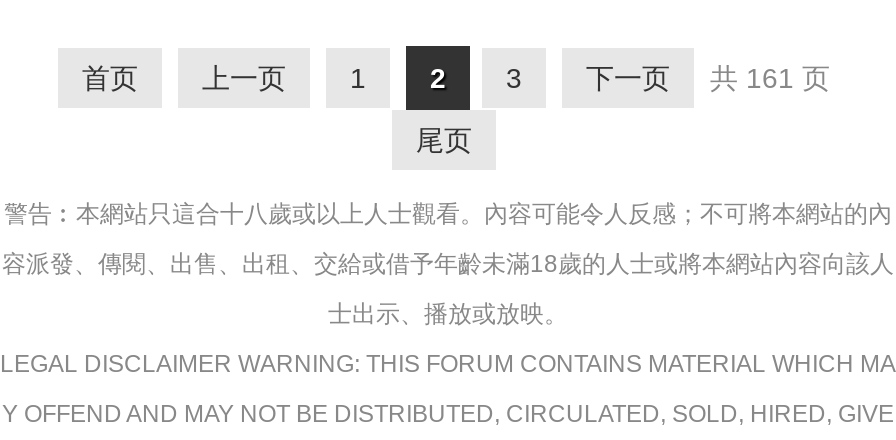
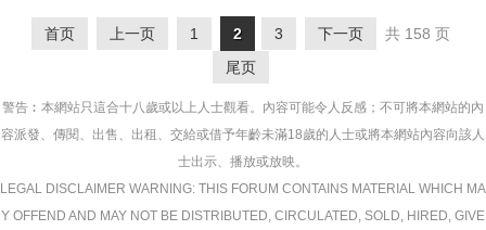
- 首页 上一页 1 2 3 下一页 共 161 页
+ 首页 上一页 1 2 3 下一页 共 158 页
